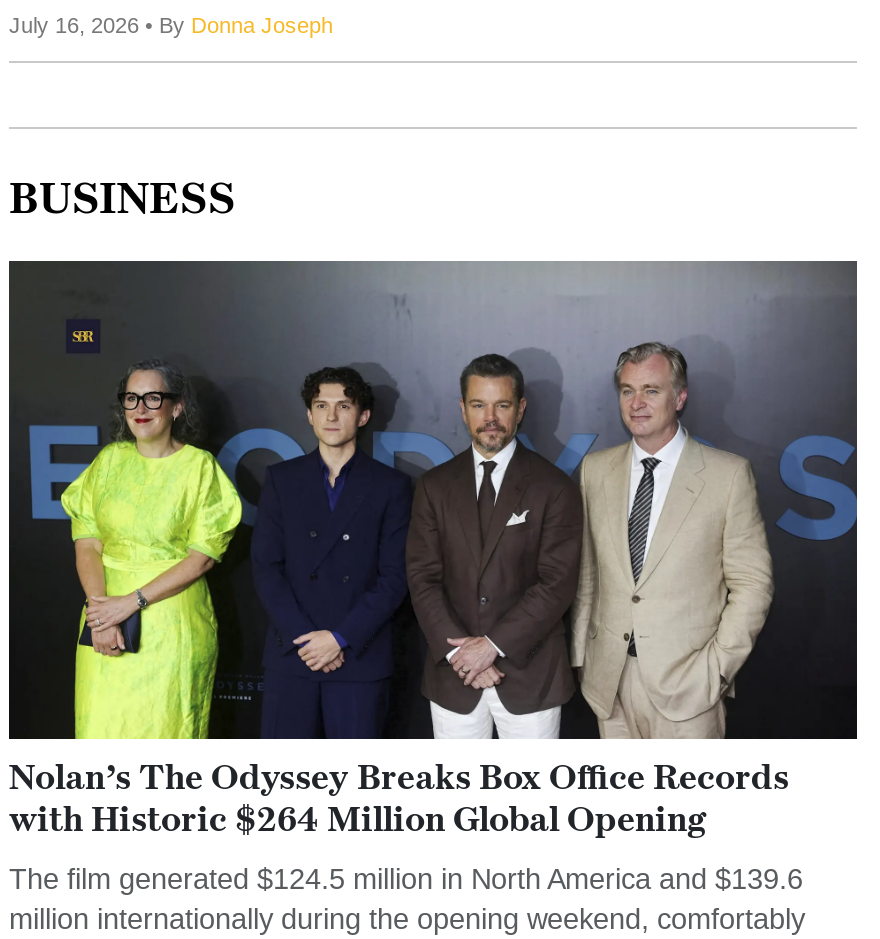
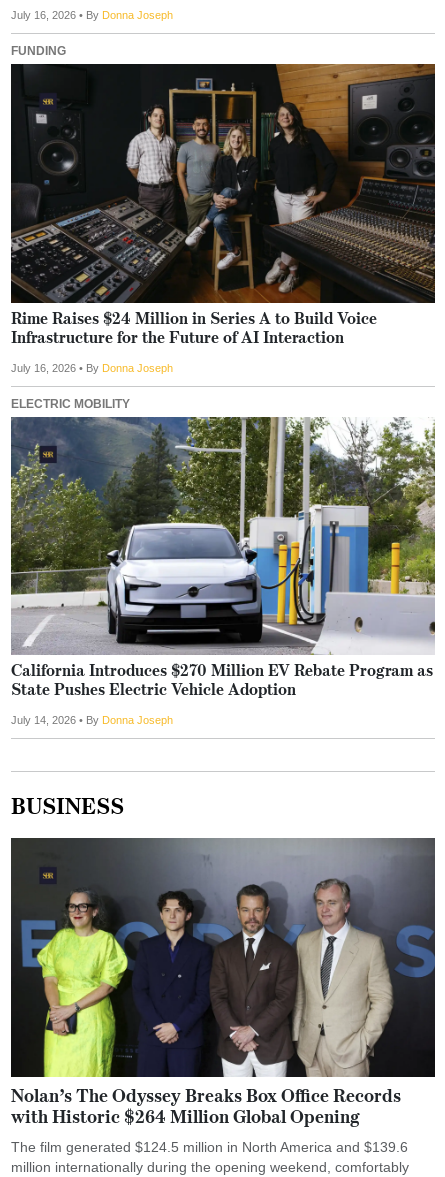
+ [image]
+ Rime Raises $24 Million in Series A to Build Voice
+ Infrastructure for the Future of AI Interaction
+ July 16, 2026 • By Donna Joseph
+ ELECTRIC MOBILITY

+ [image]
+ California Introduces $270 Million EV Rebate Program as
+ State Pushes Electric Vehicle Adoption
+ July 14, 2026 • By Donna Joseph

+ FUNDING
